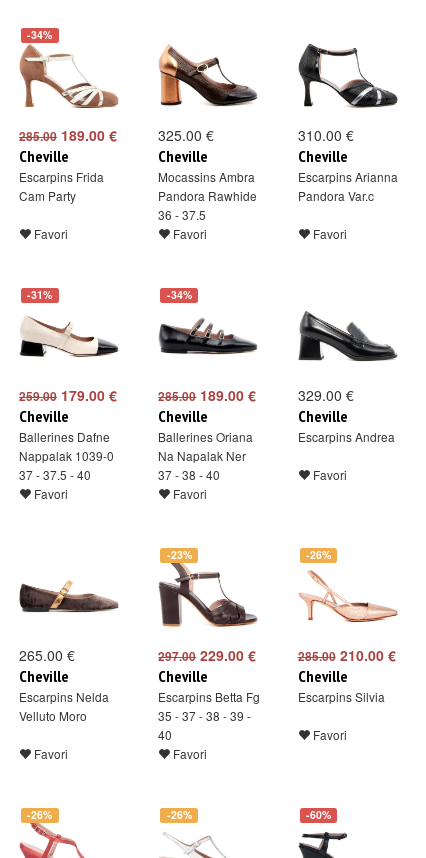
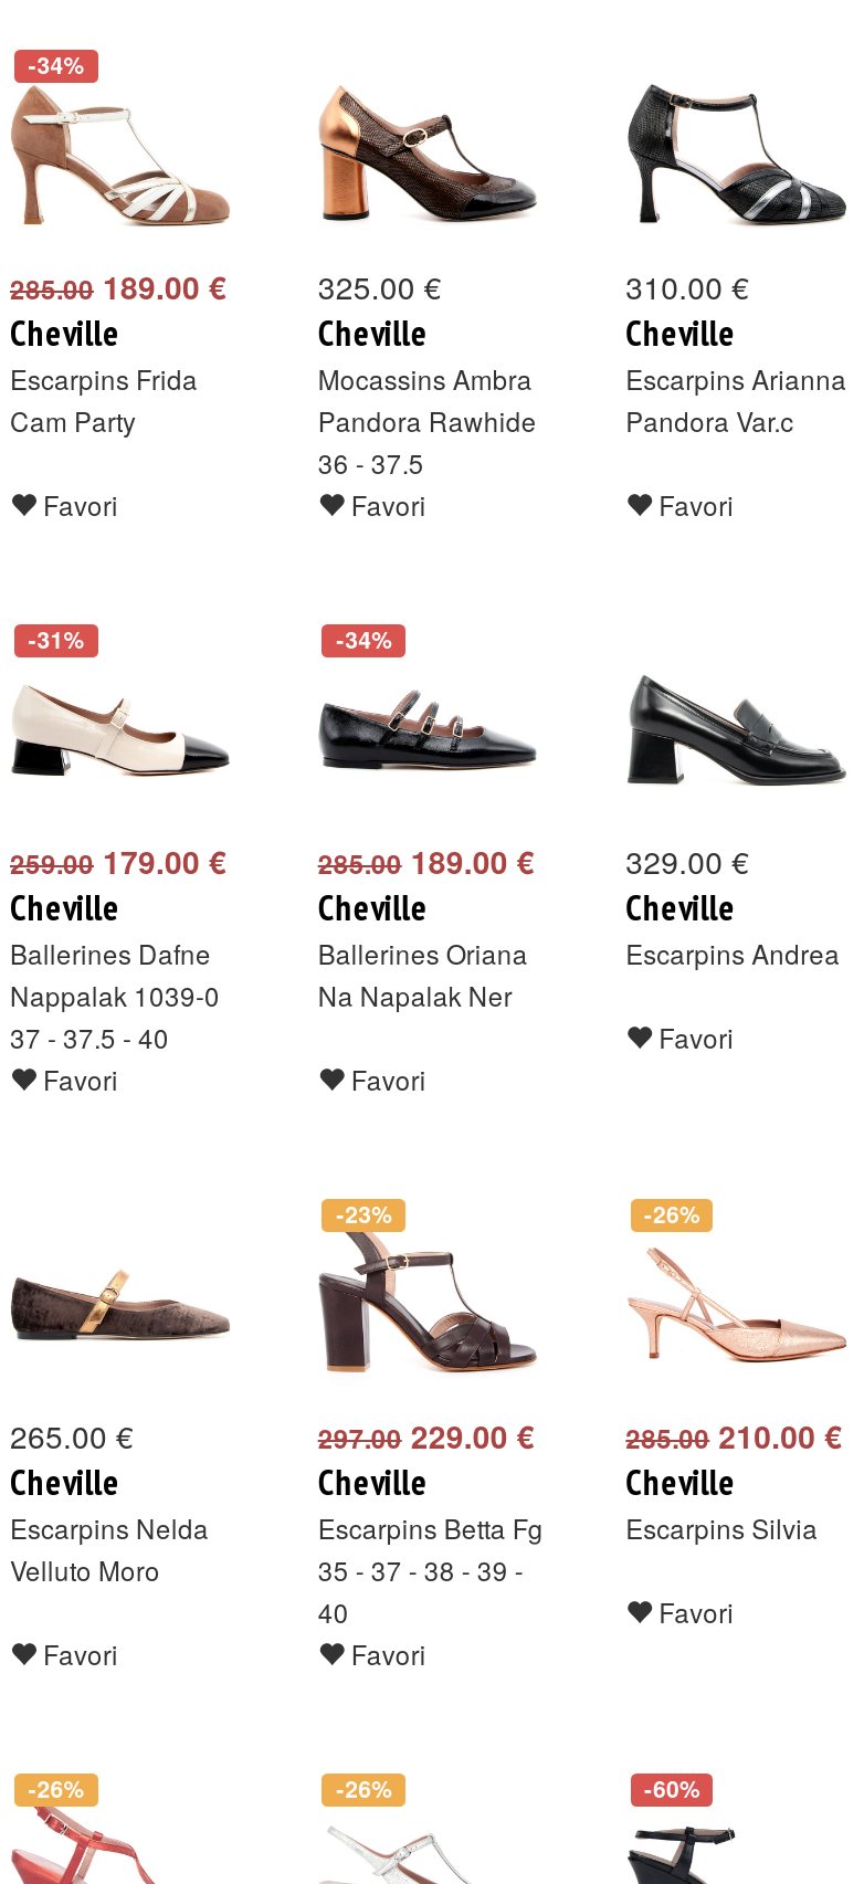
- 37 - 38 - 40
